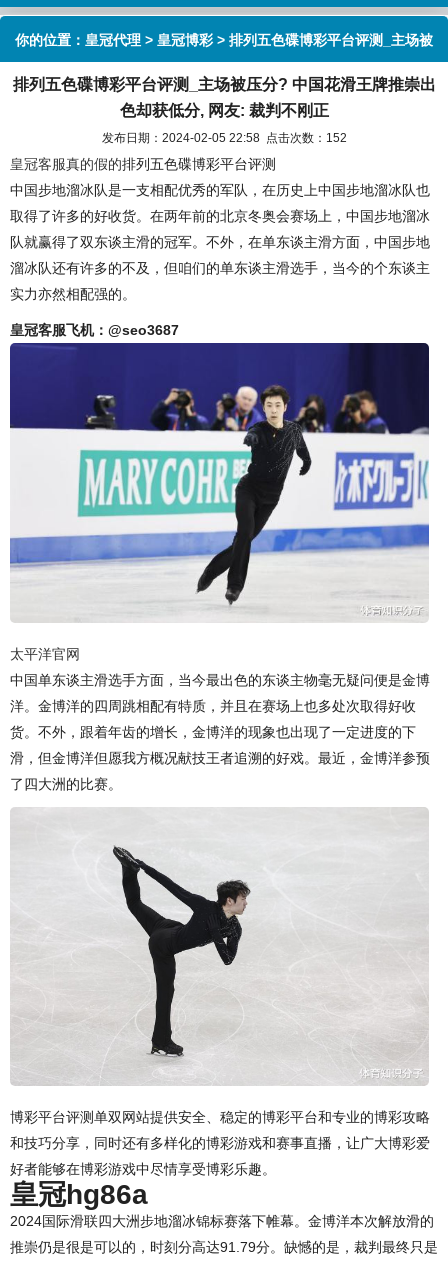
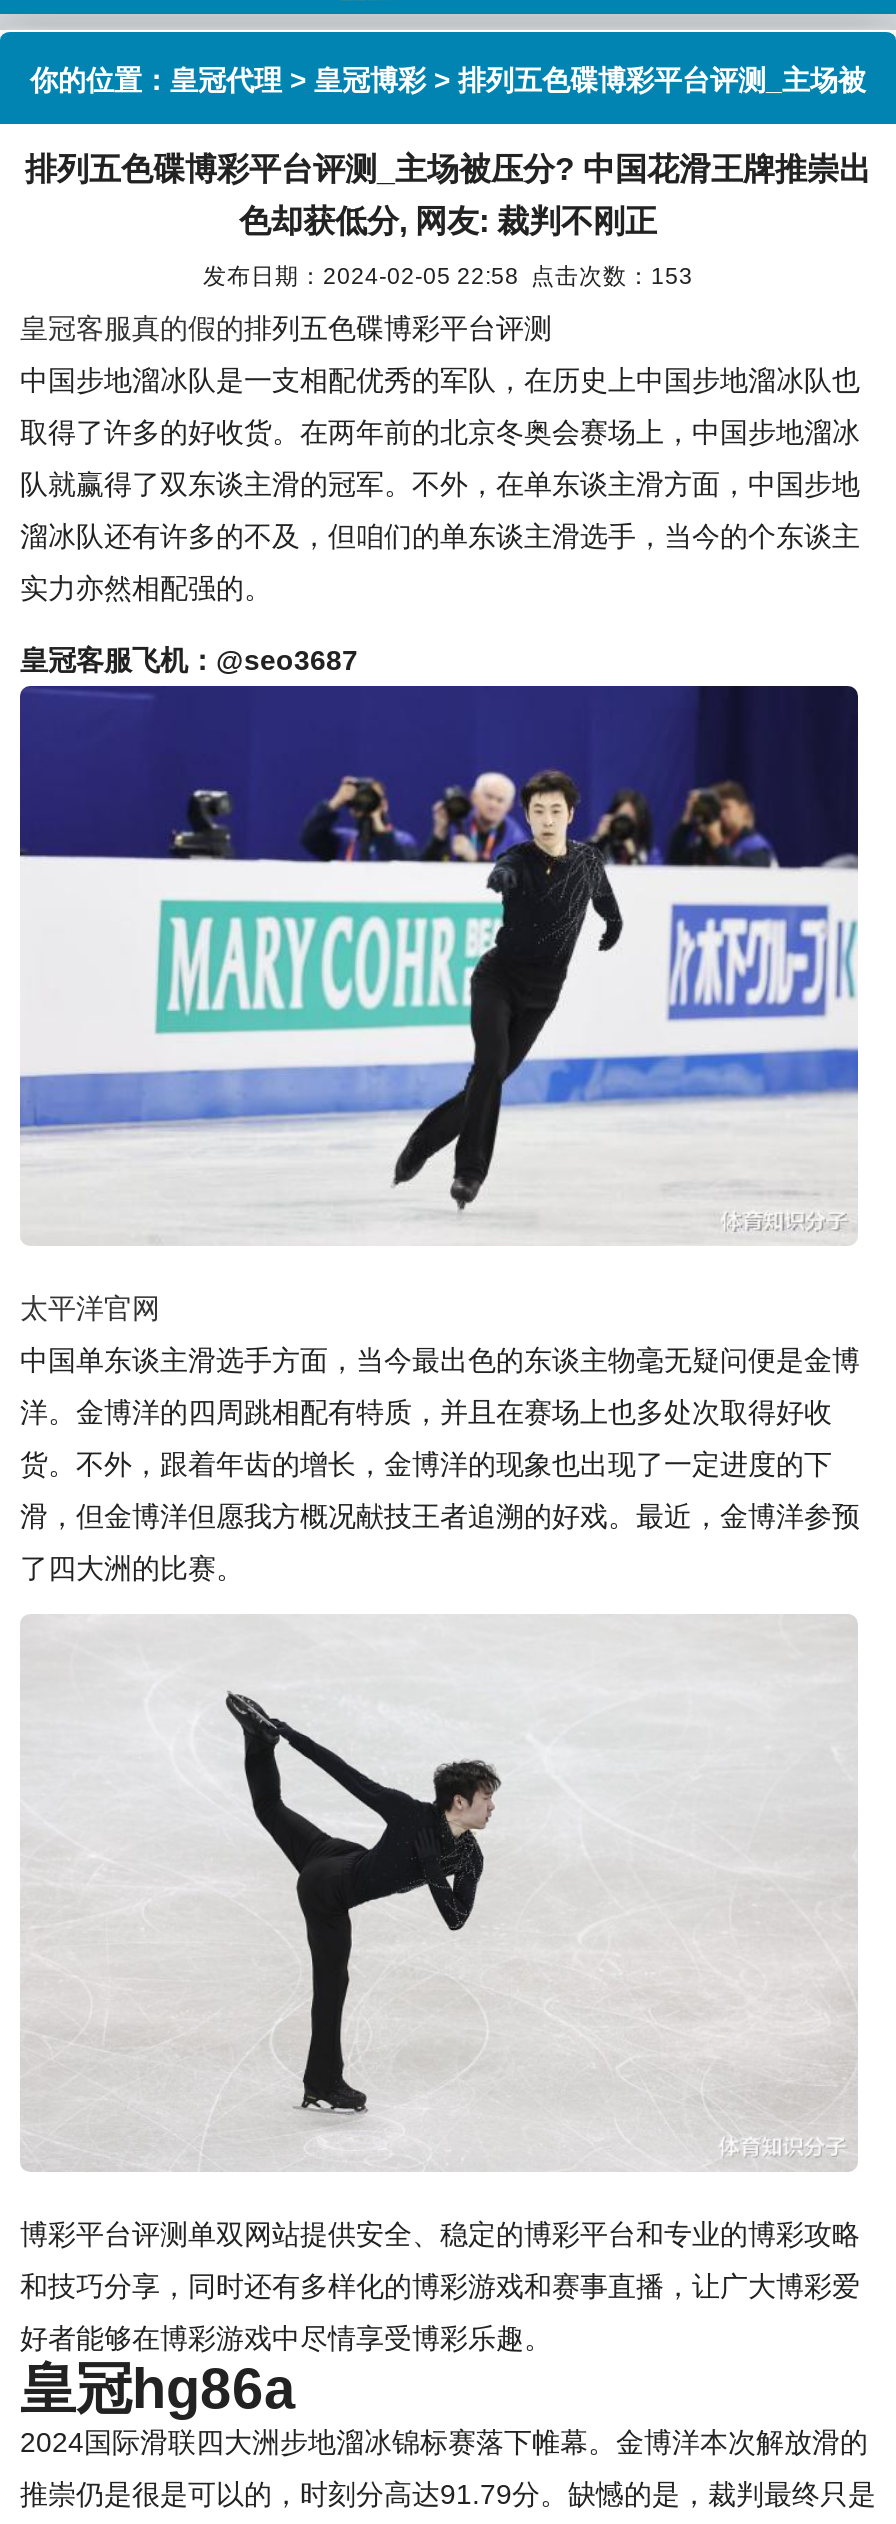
- 发布日期：2024-02-05 22:58 点击次数：152
+ 发布日期：2024-02-05 22:58 点击次数：153
